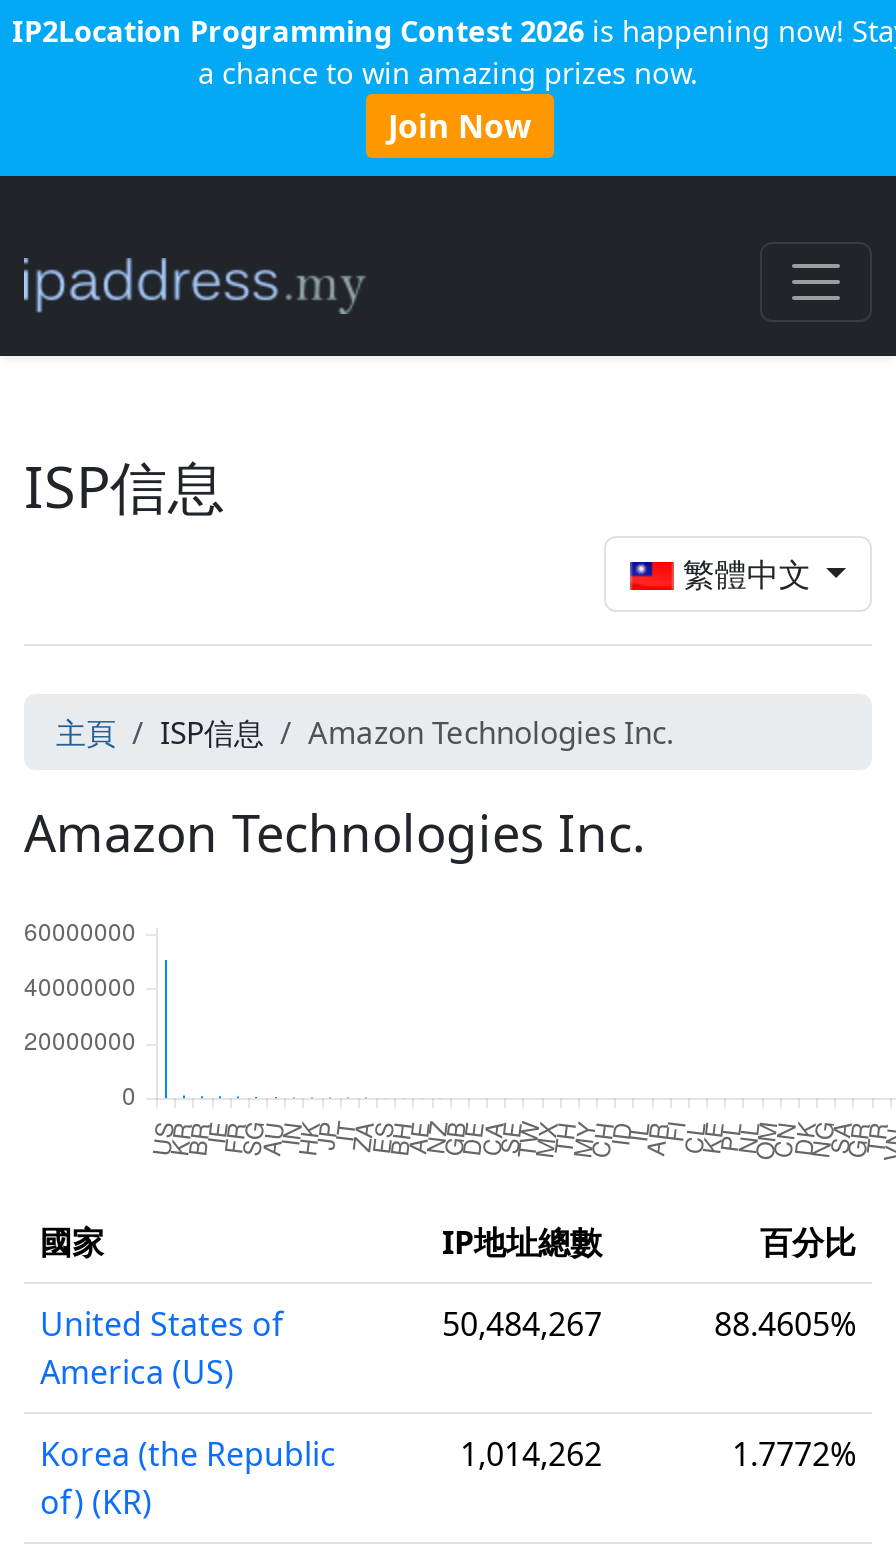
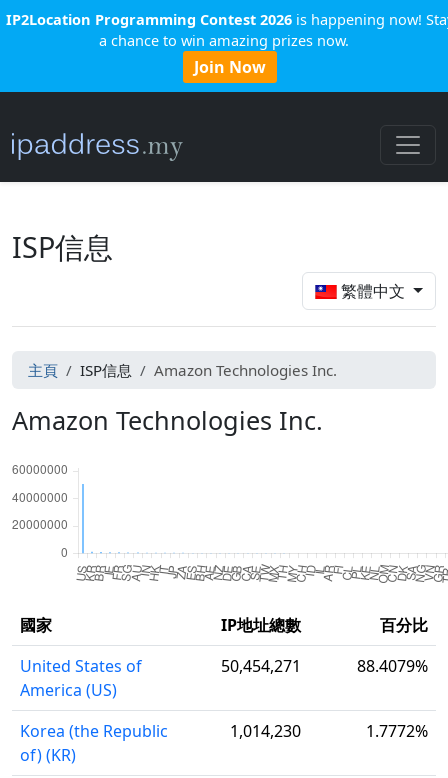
- 50,484,267
+ 50,454,271

- 88.4605%
+ 88.4079%

- 1,014,262
+ 1,014,230
